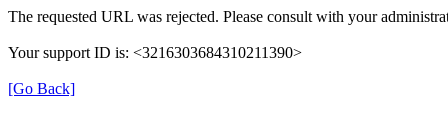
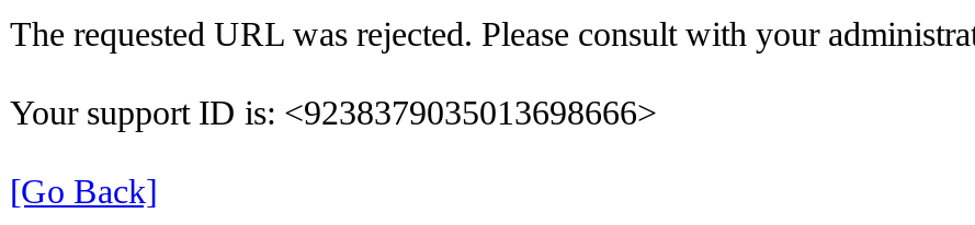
- Your support ID is: <3216303684310211390>
+ Your support ID is: <9238379035013698666>
